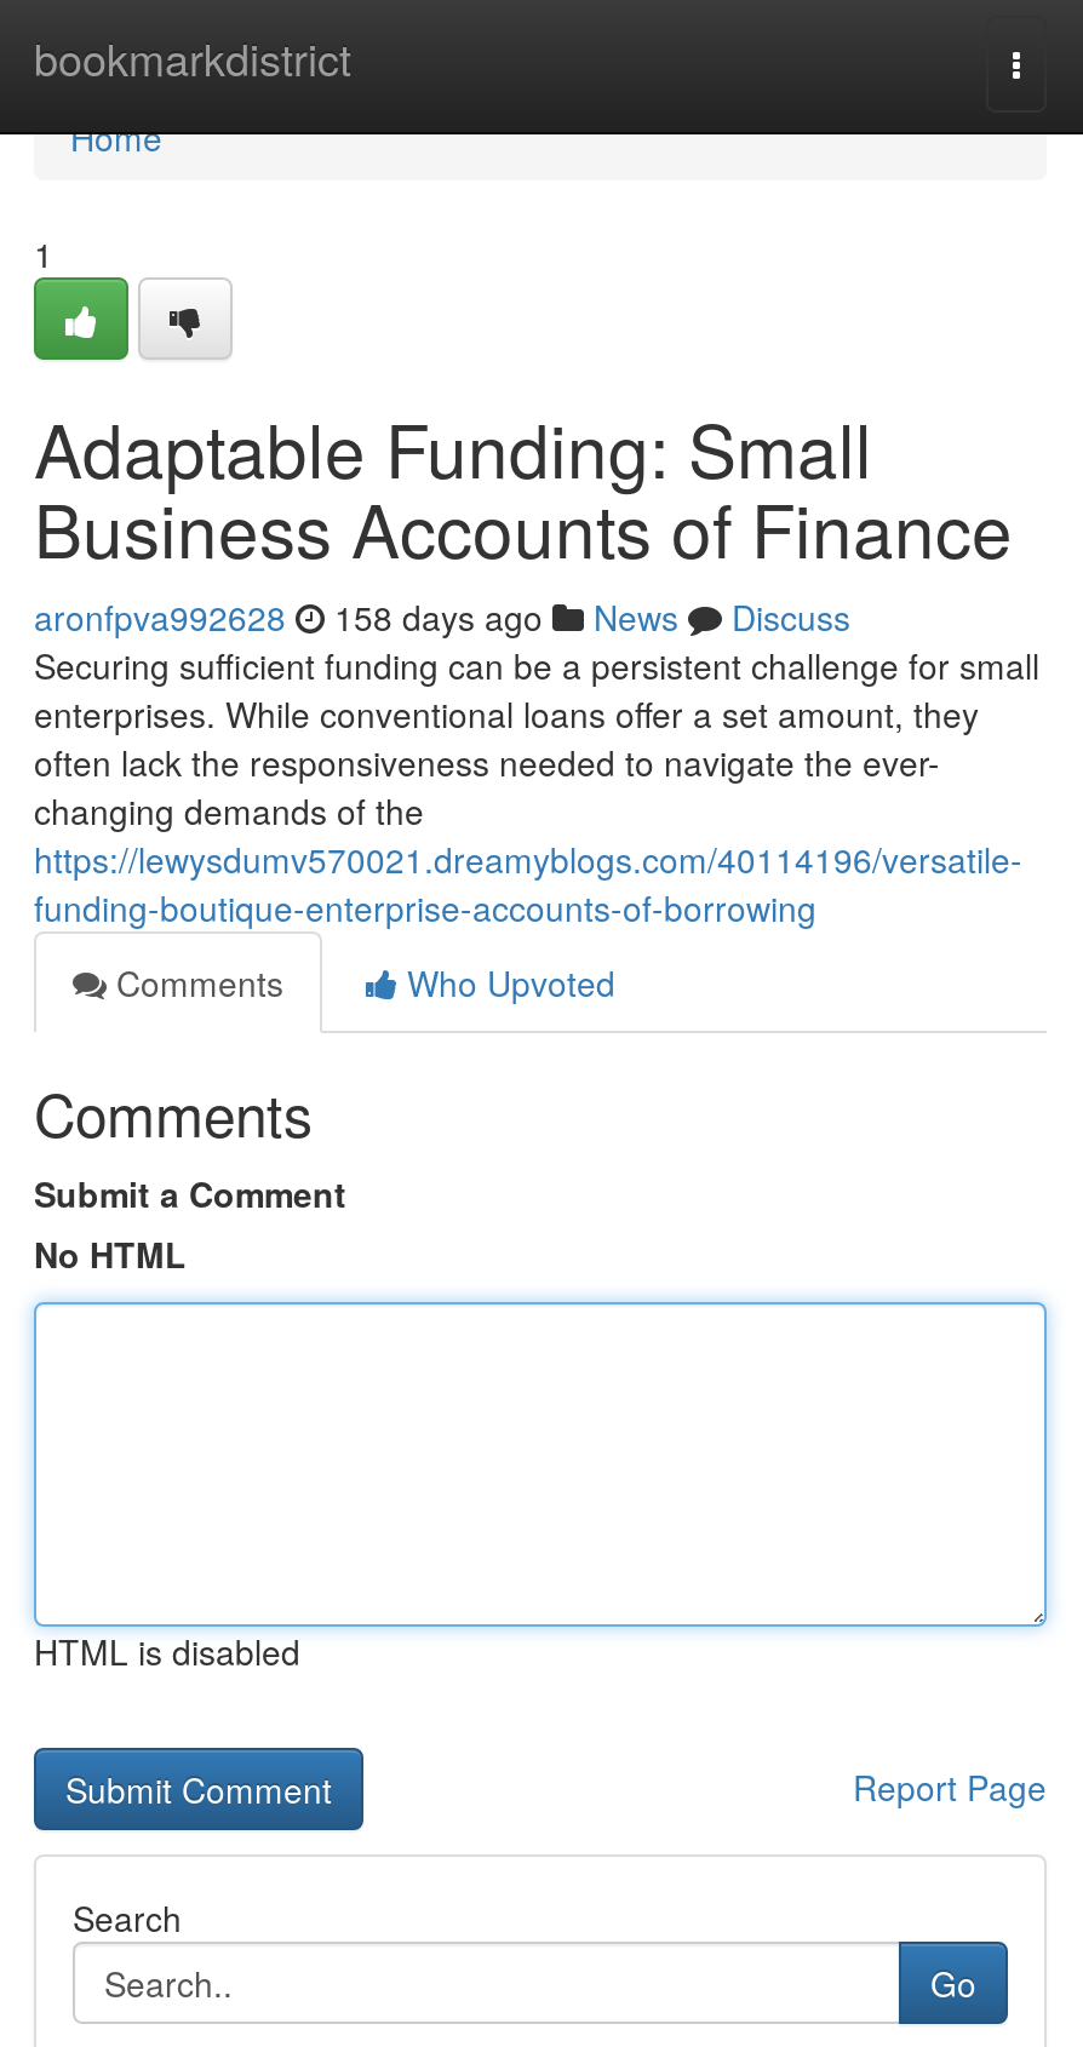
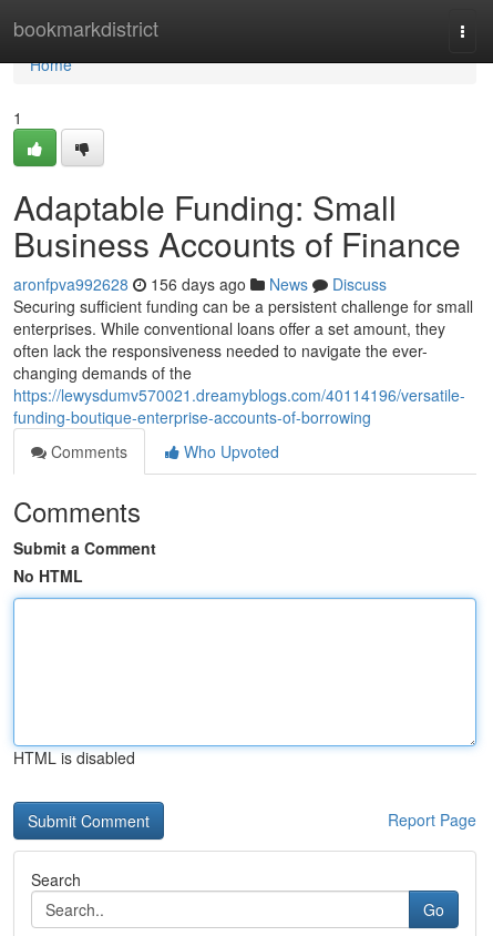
- aronfpva992628 158 days ago News Discuss
+ aronfpva992628 156 days ago News Discuss
